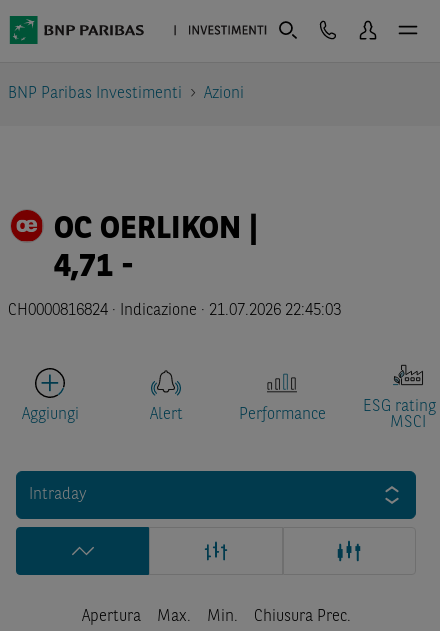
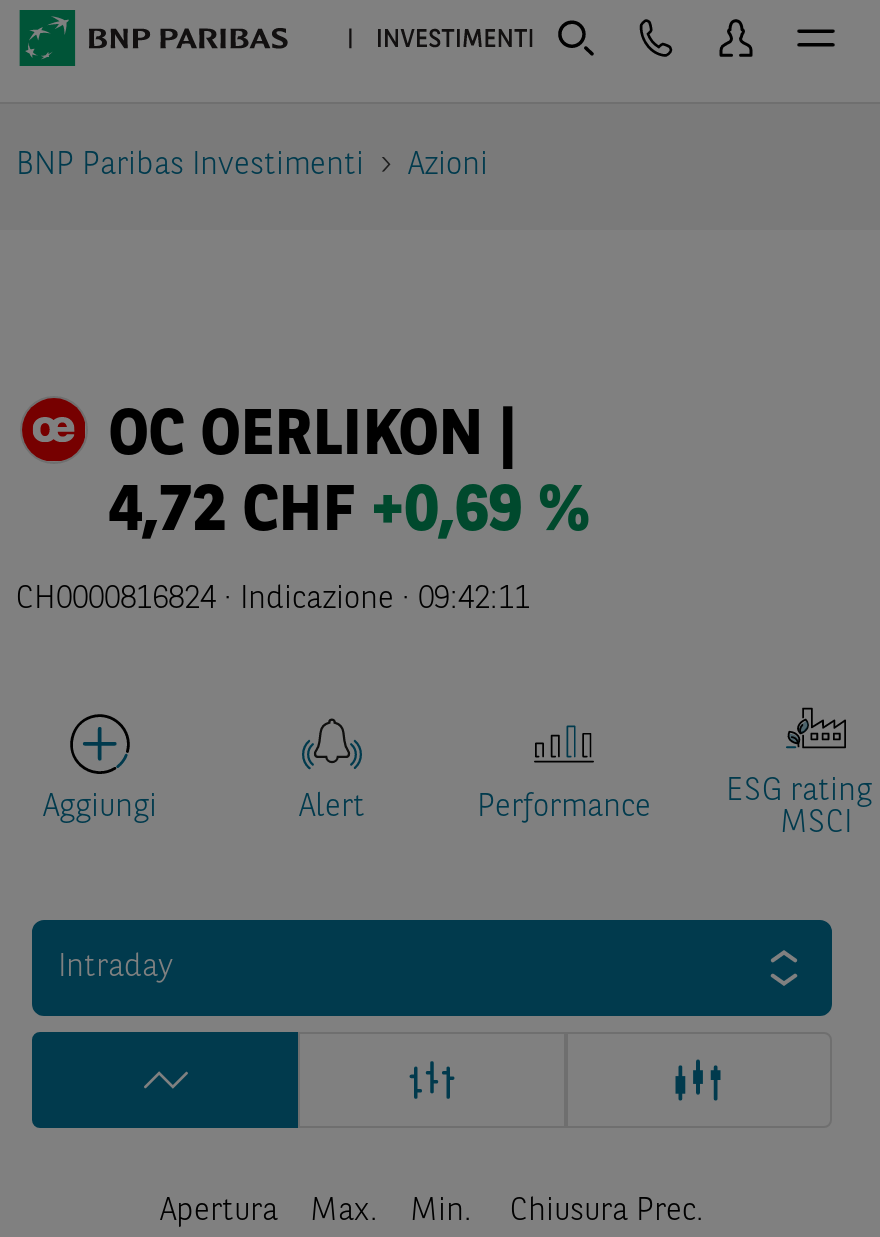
- 4,71 -
+ 4,72 CHF +0,69 %

- CH0000816824 · Indicazione · 21.07.2026 22:45:03
+ CH0000816824 · Indicazione · 09:42:11
